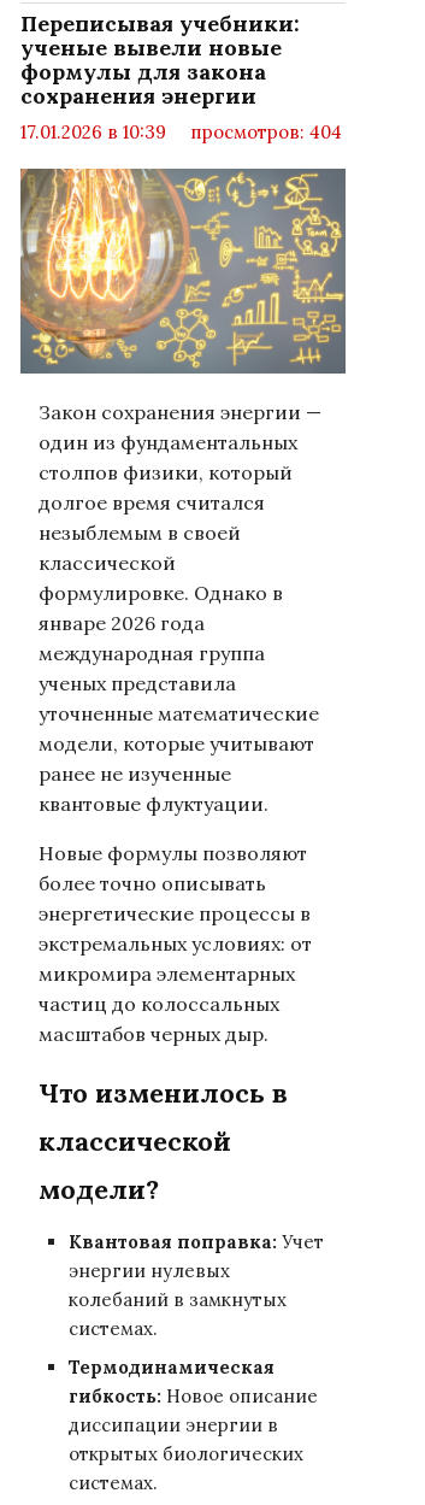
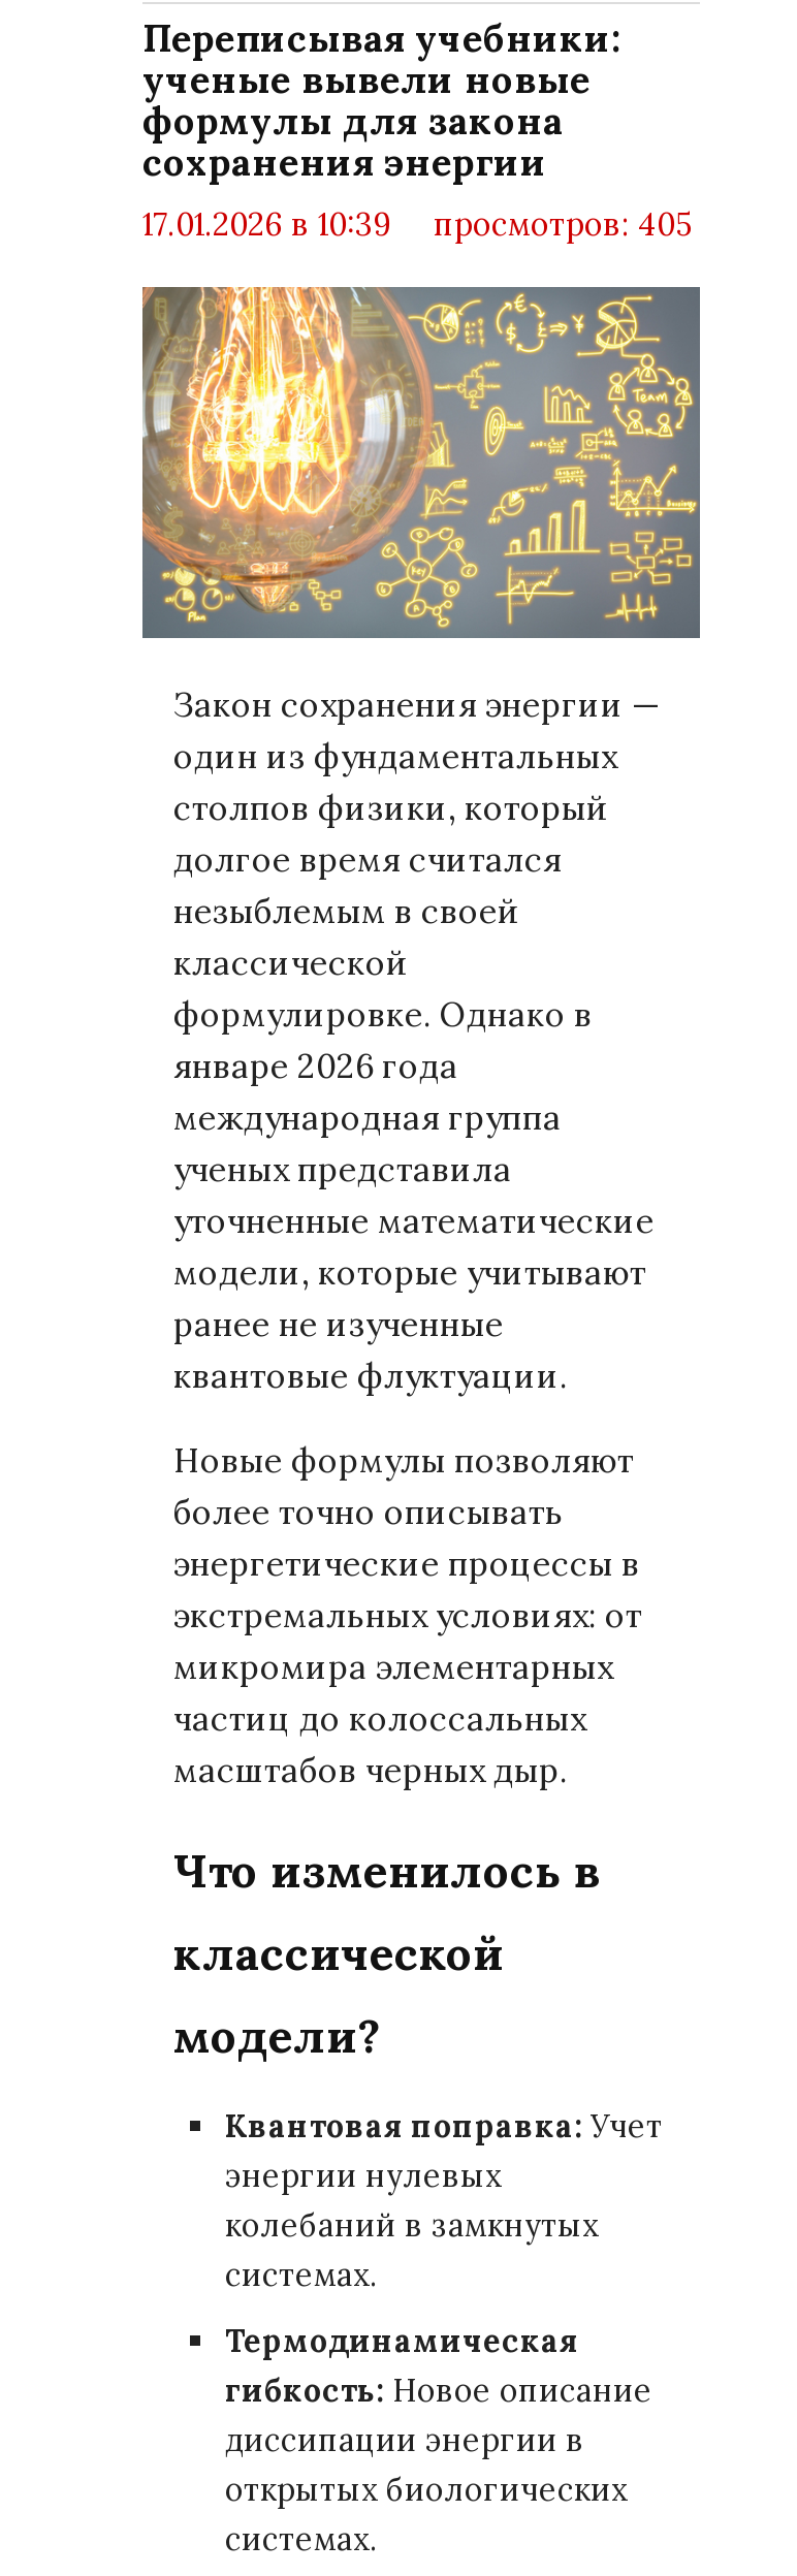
- 17.01.2026 в 10:39 просмотров: 404
+ 17.01.2026 в 10:39 просмотров: 405
